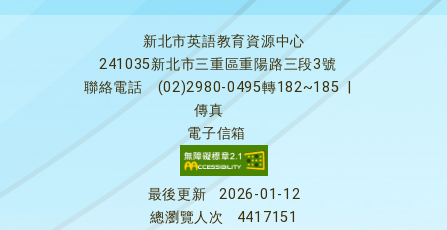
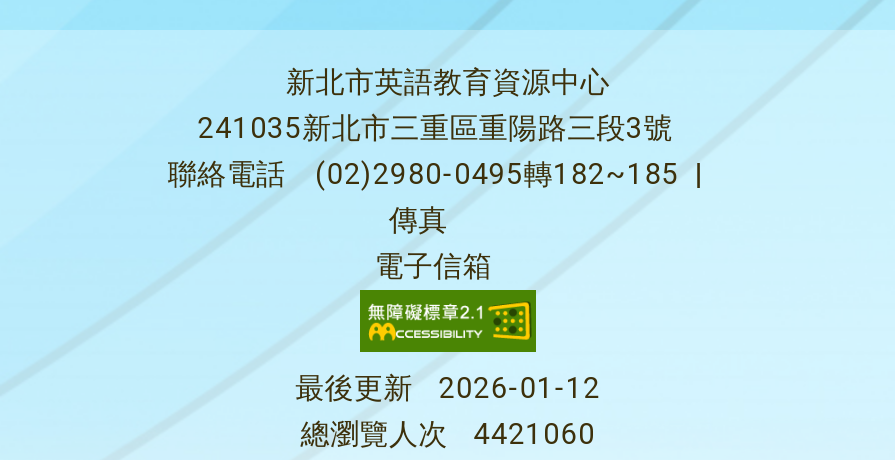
- 總瀏覽人次 4417151
+ 總瀏覽人次 4421060
